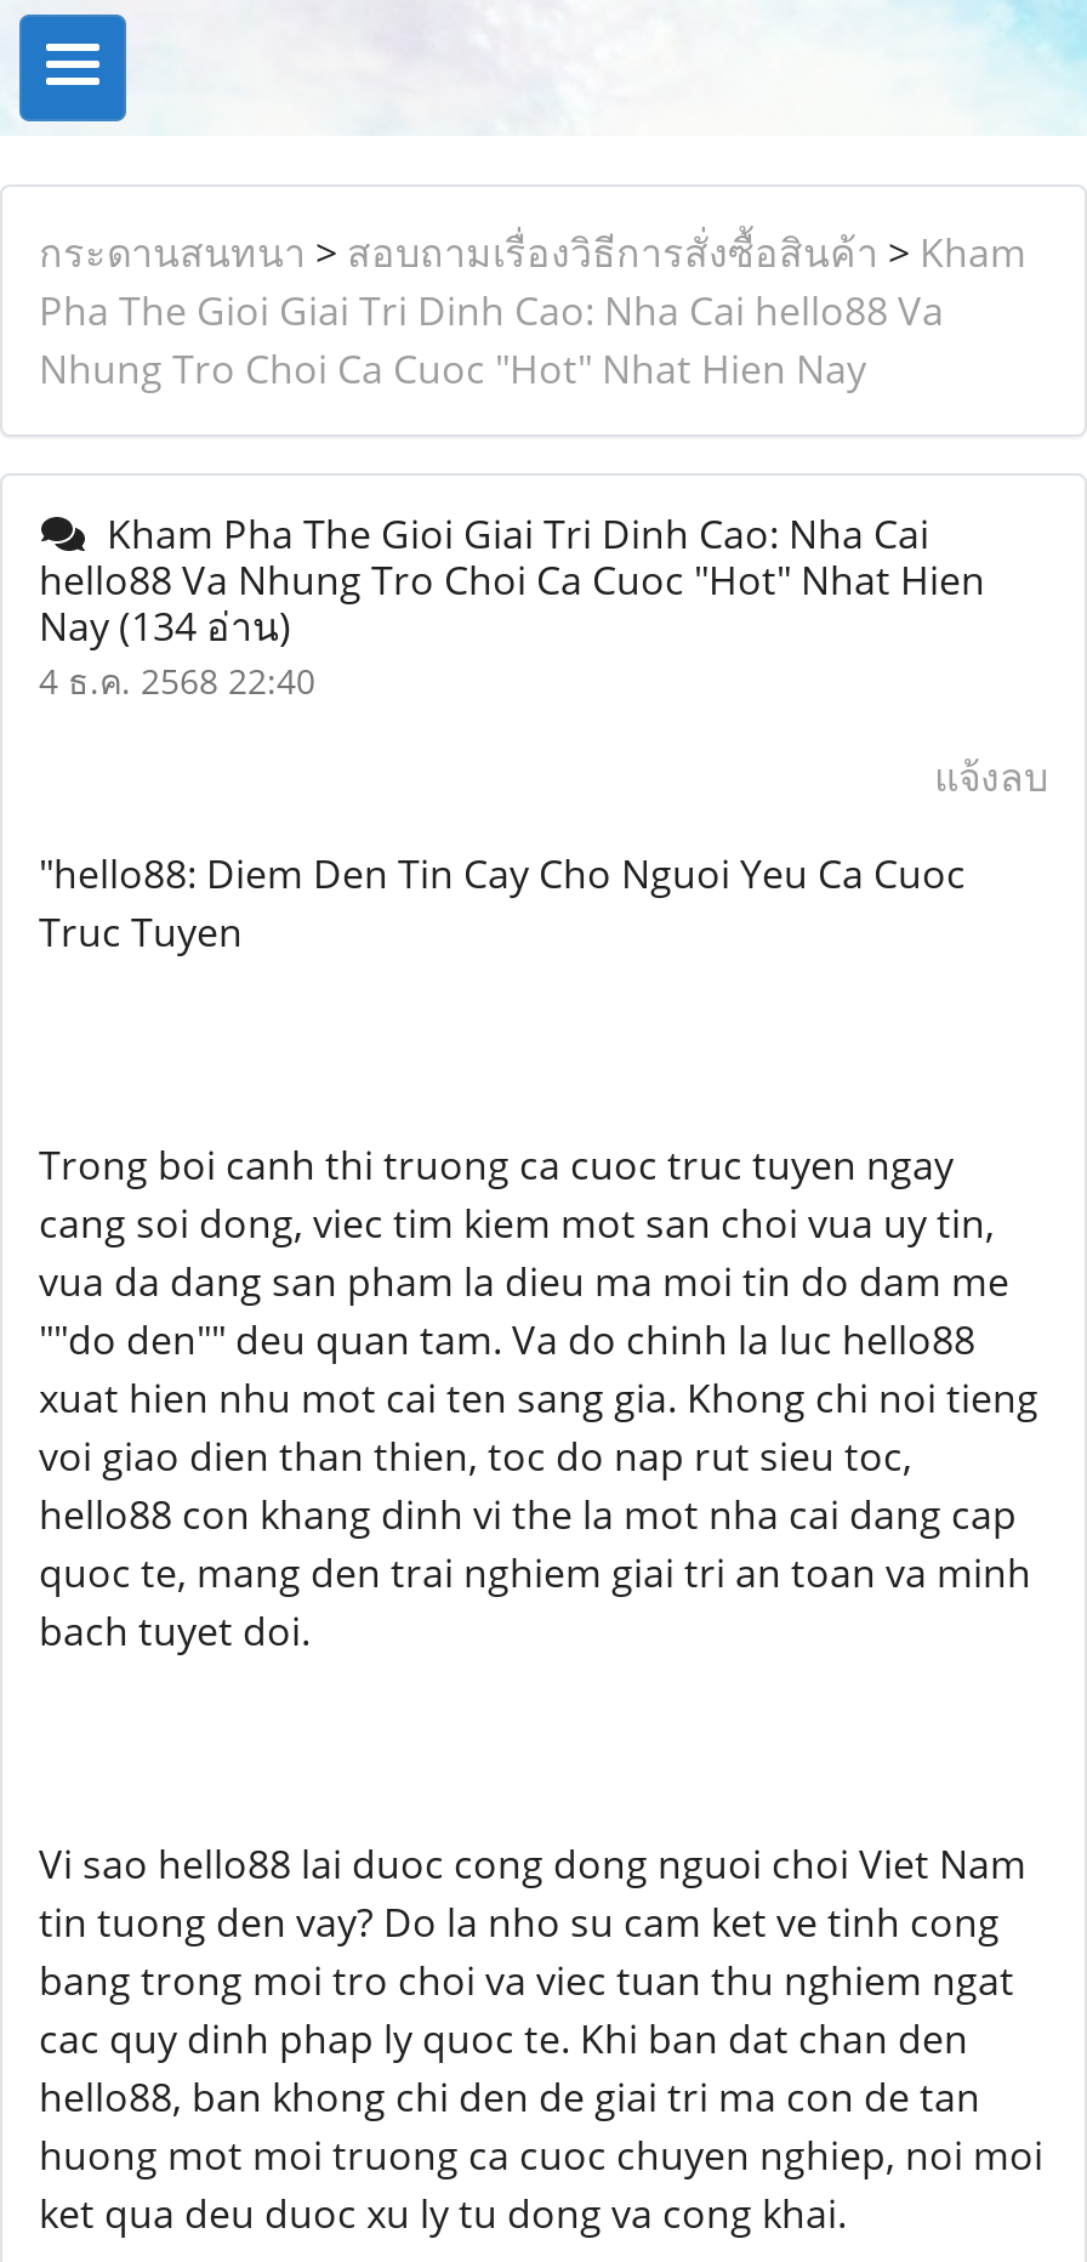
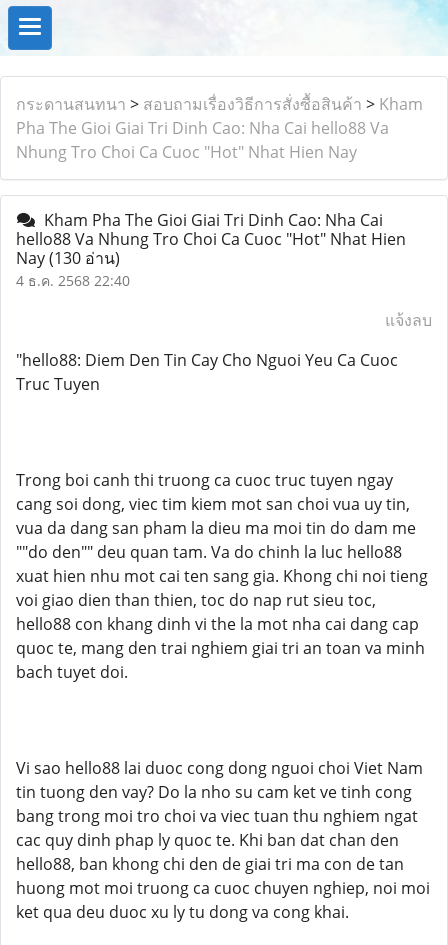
- Nay (134 อ่าน)
+ Nay (130 อ่าน)
